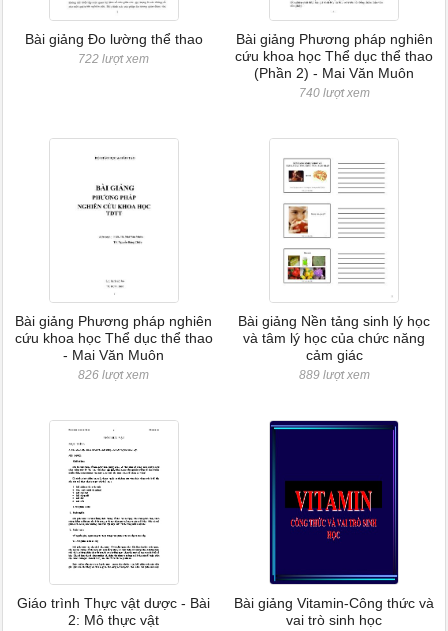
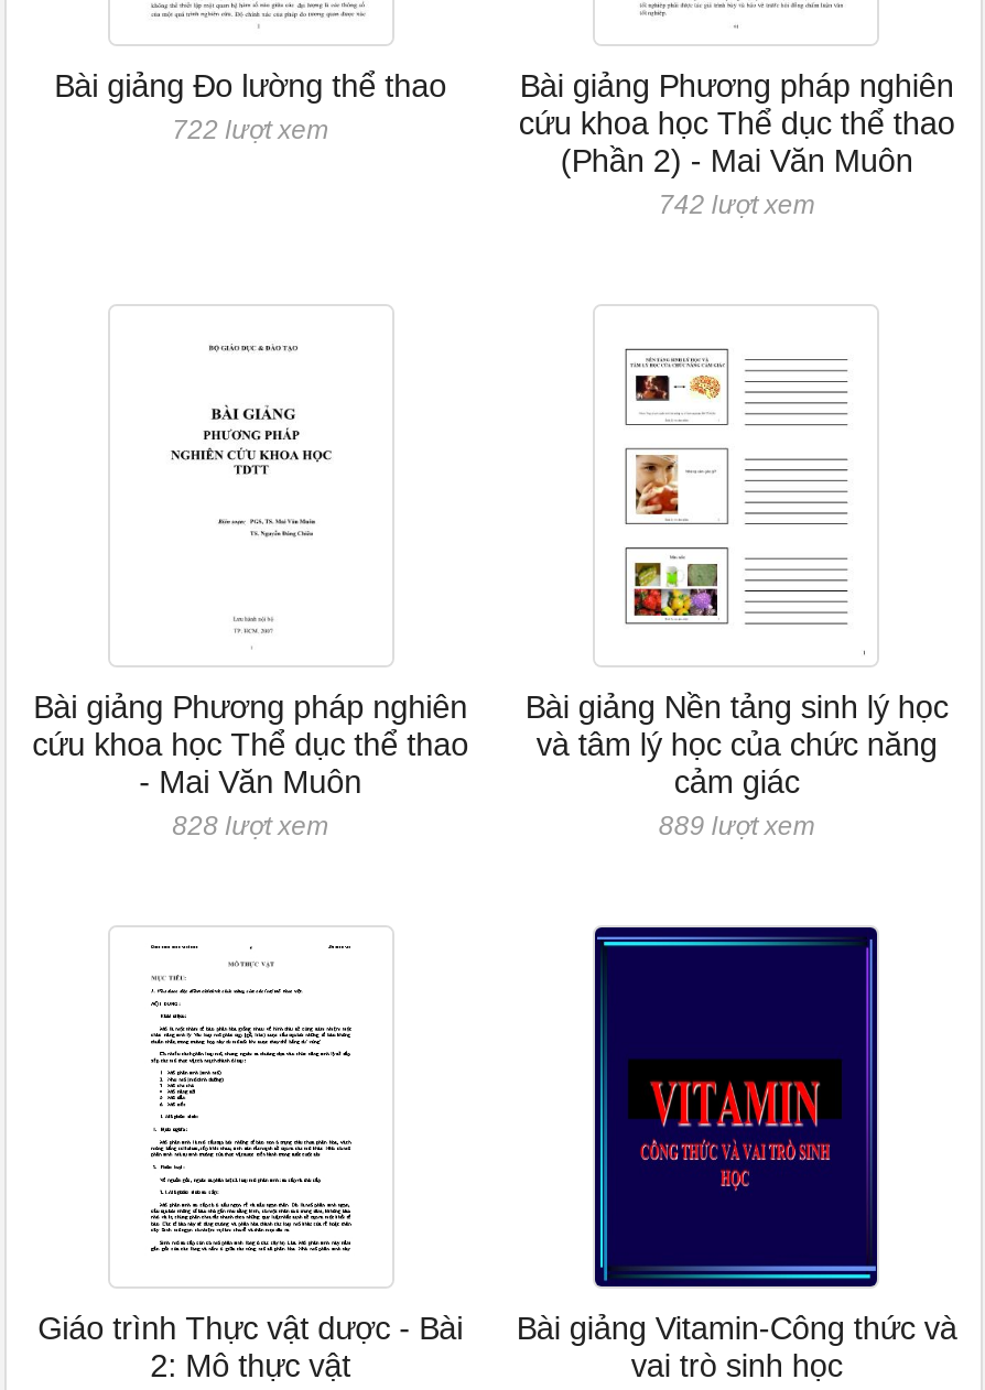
- 740 lượt xem
+ 742 lượt xem

- 826 lượt xem
+ 828 lượt xem
